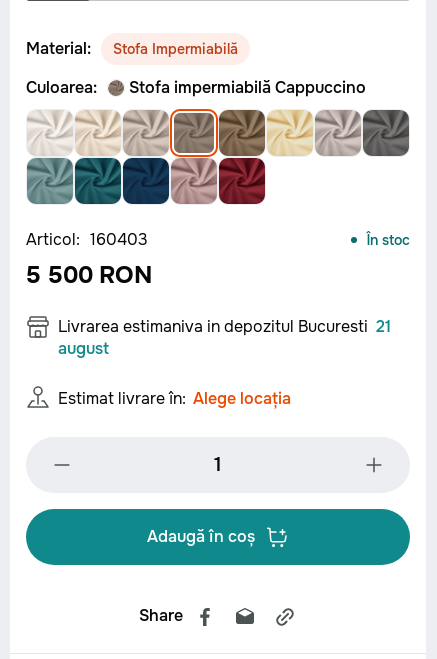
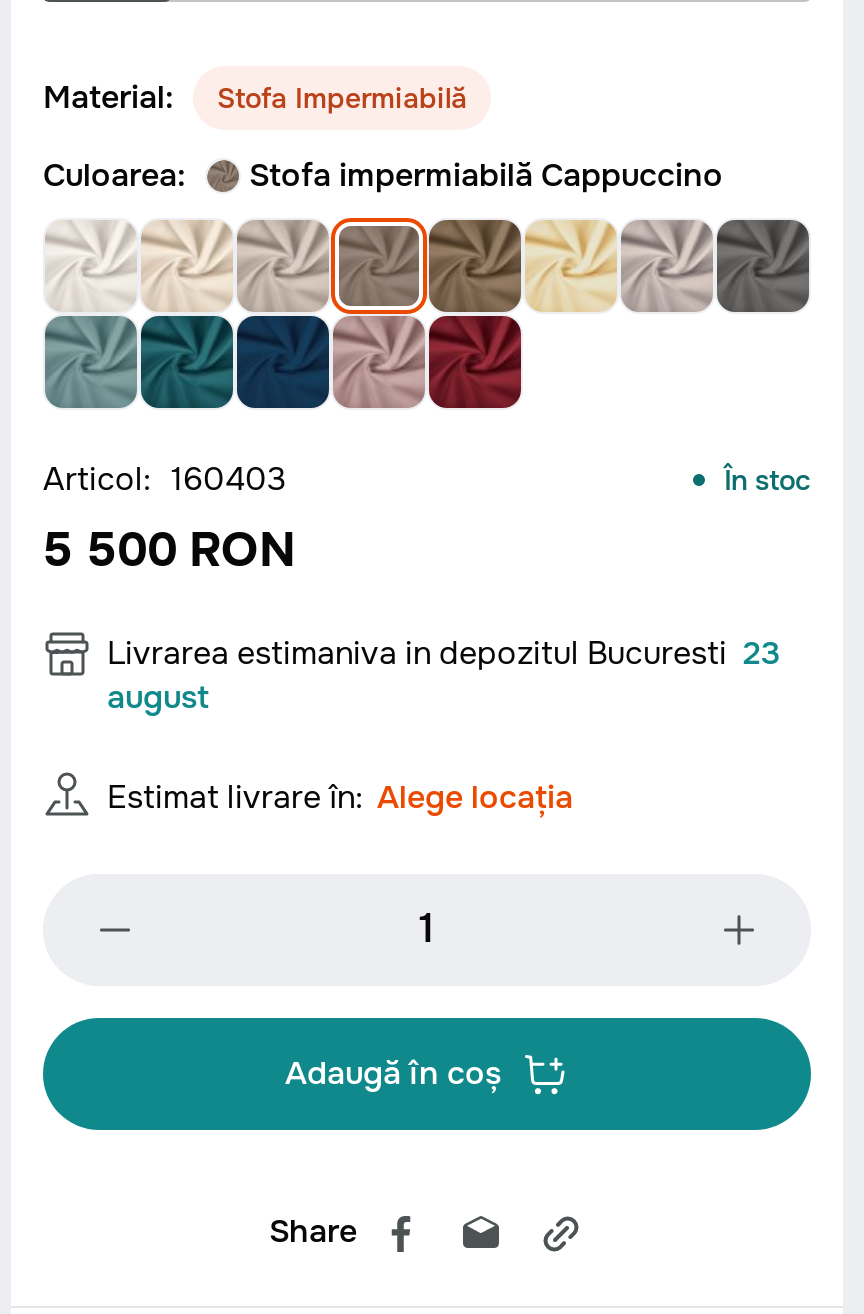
- Livrarea estimaniva in depozitul Bucuresti 21
+ Livrarea estimaniva in depozitul Bucuresti 23
